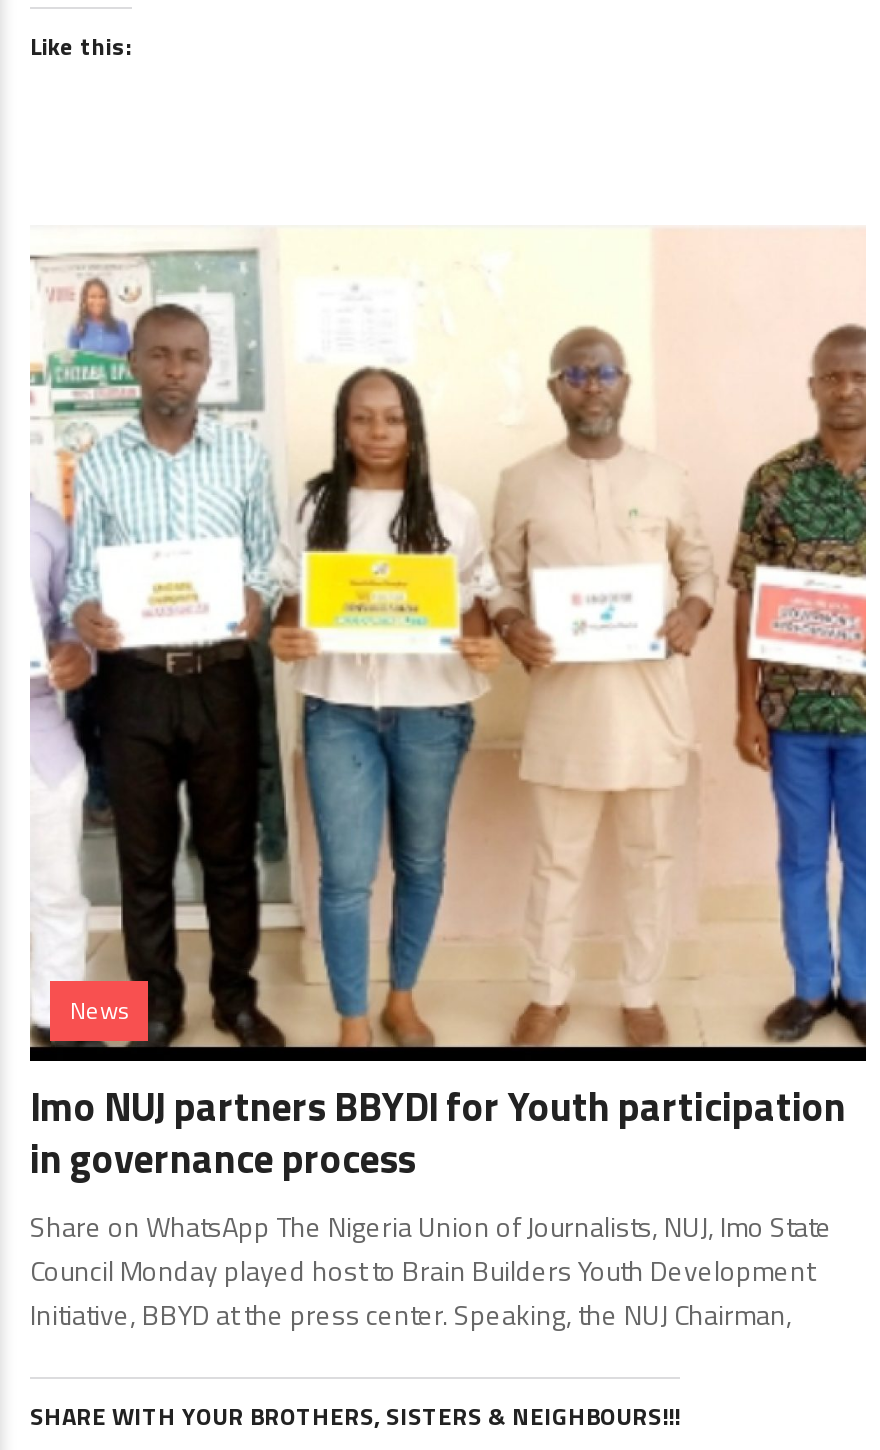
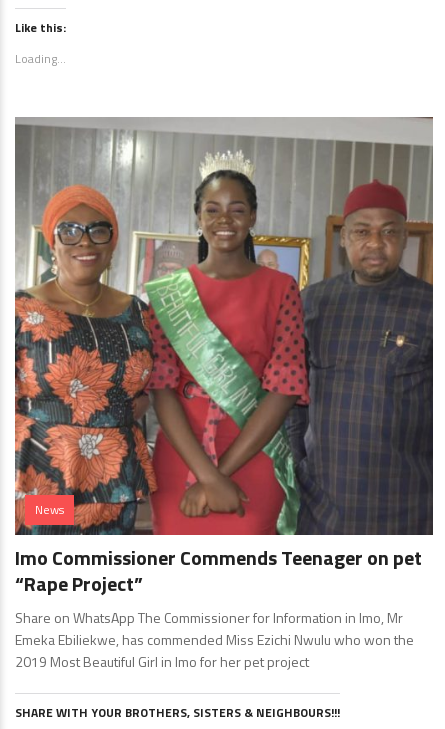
+ Loading...

- [image]
- Imo NUJ partners BBYDI for Youth participation
- in governance process
- Share on WhatsApp The Nigeria Union of Journalists, NUJ, Imo State
- Council Monday played host to Brain Builders Youth Development
- Initiative, BBYD at the press center. Speaking, the NUJ Chairman,
+ [image]
+ Imo Commissioner Commends Teenager on pet
+ “Rape Project”
+ Share on WhatsApp The Commissioner for Information in Imo, Mr
+ Emeka Ebiliekwe, has commended Miss Ezichi Nwulu who won the
+ 2019 Most Beautiful Girl in Imo for her pet project
